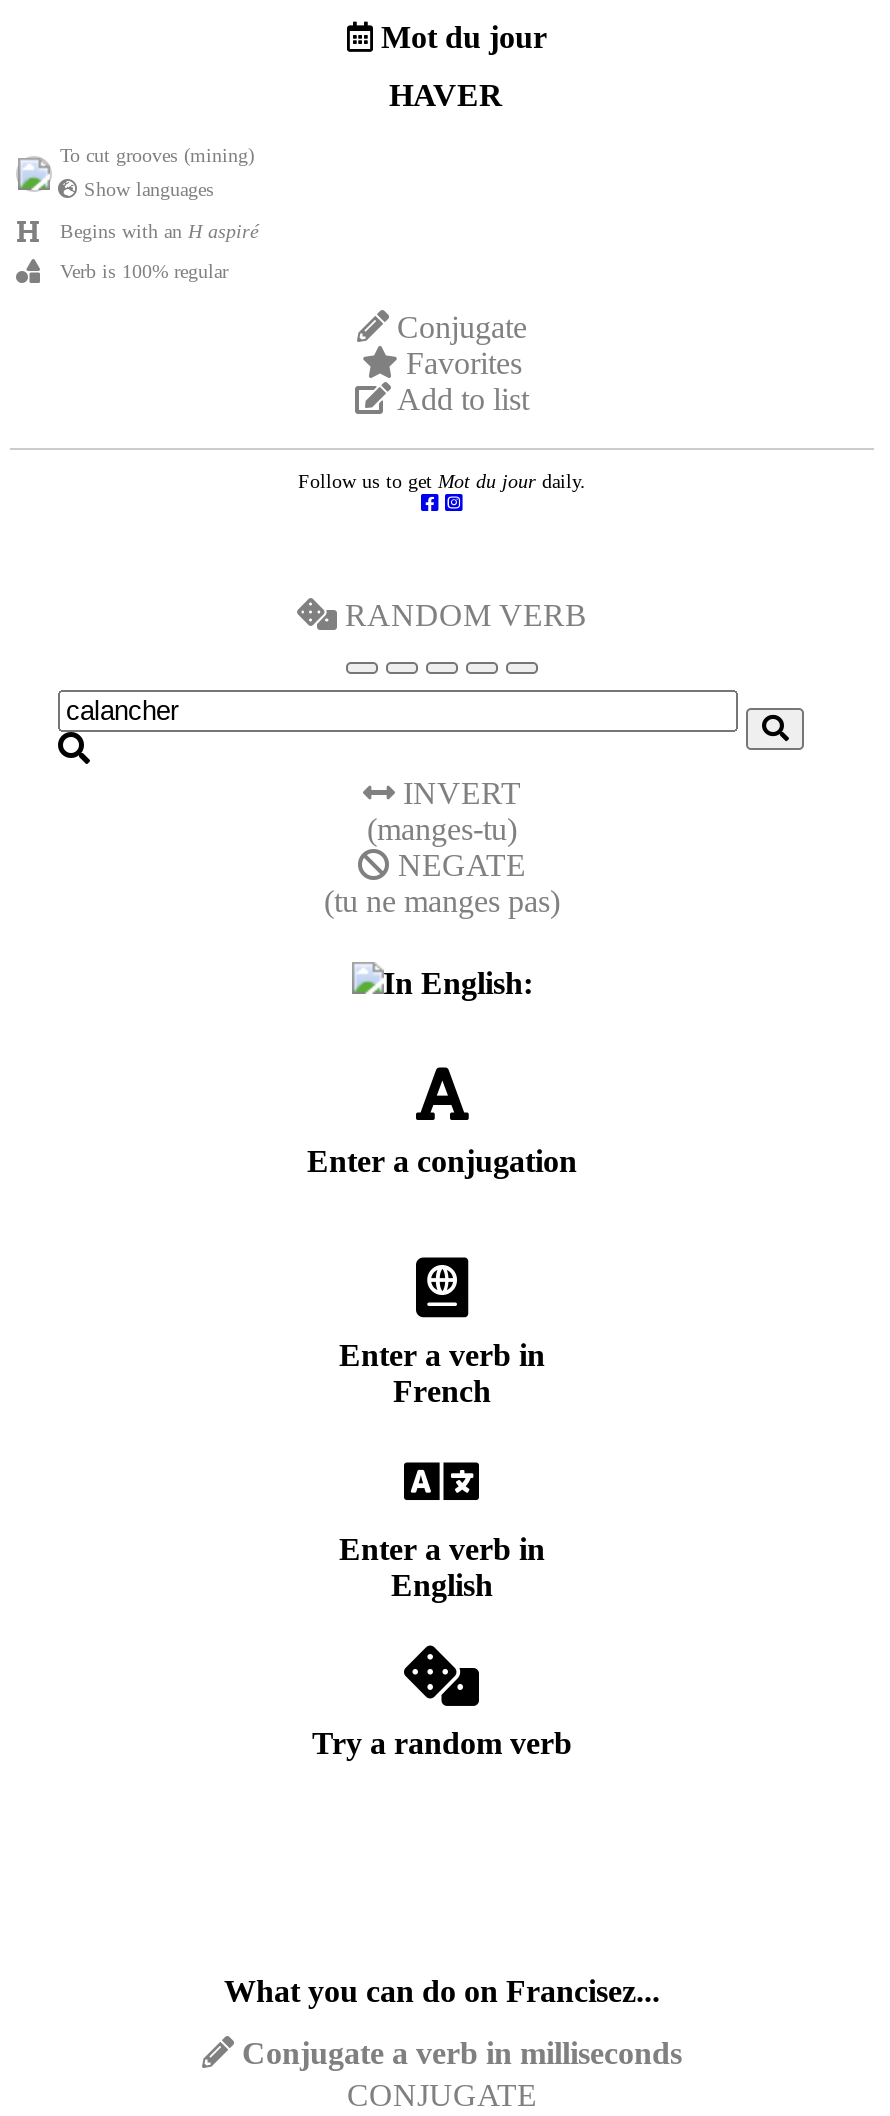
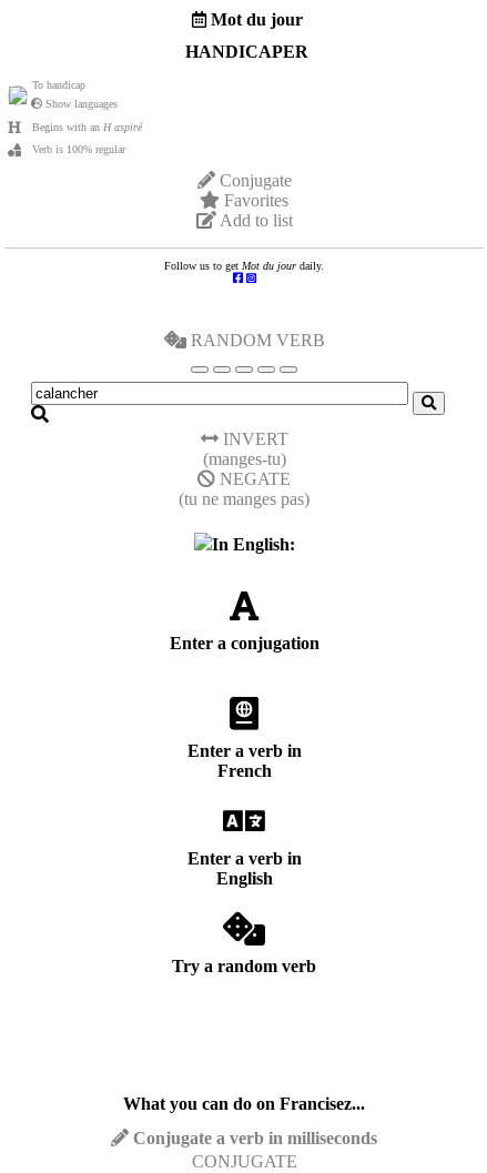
- HAVER
+ HANDICAPER

- To cut grooves (mining)
+ To handicap
